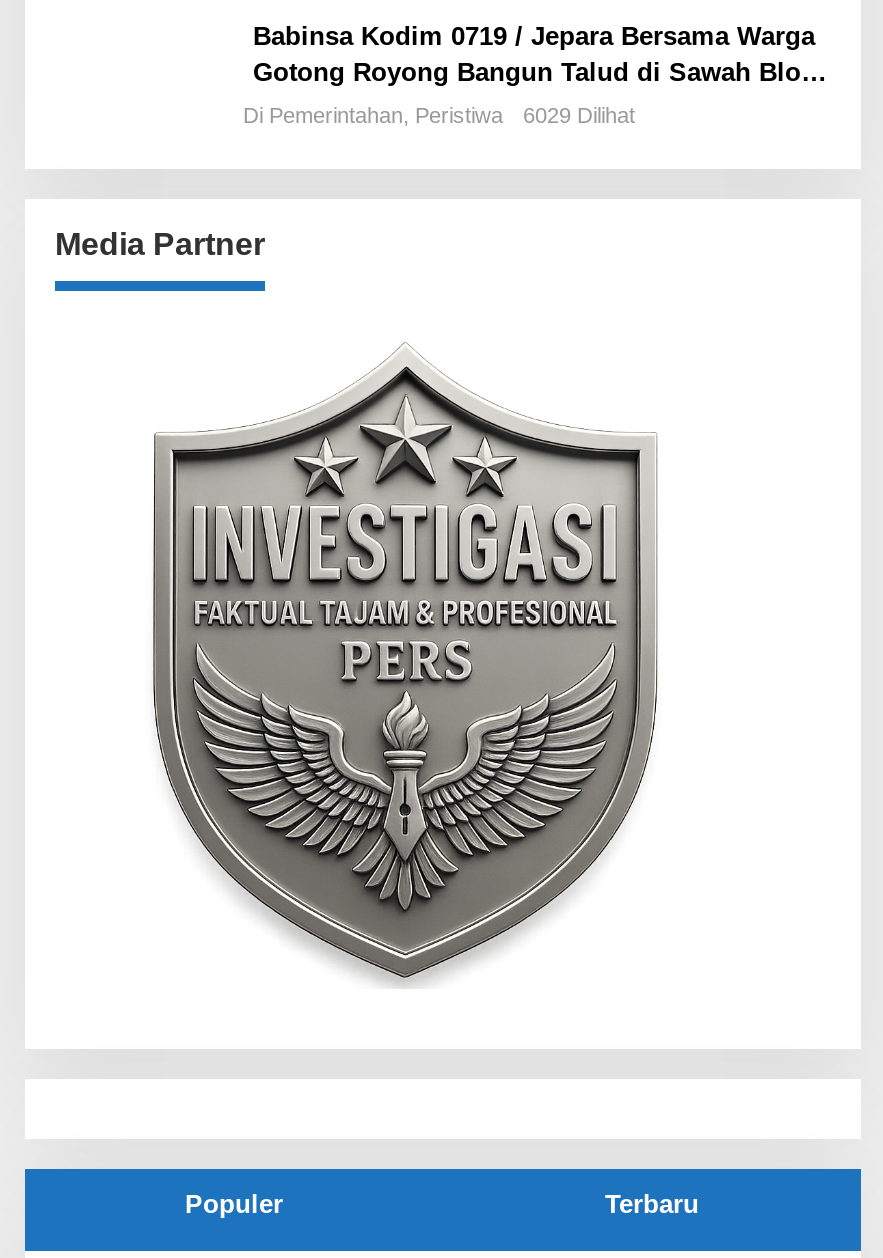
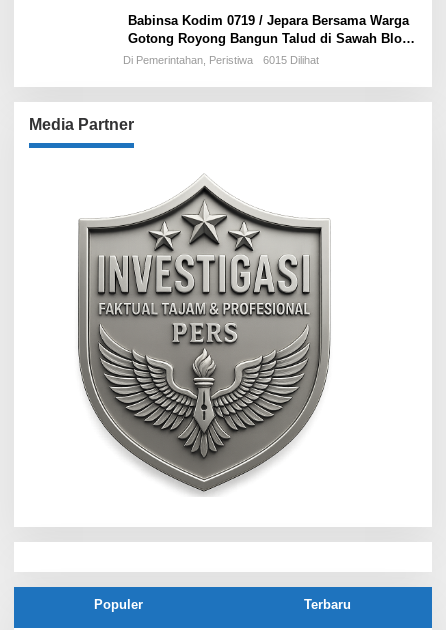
- 6029 Dilihat
+ 6015 Dilihat
